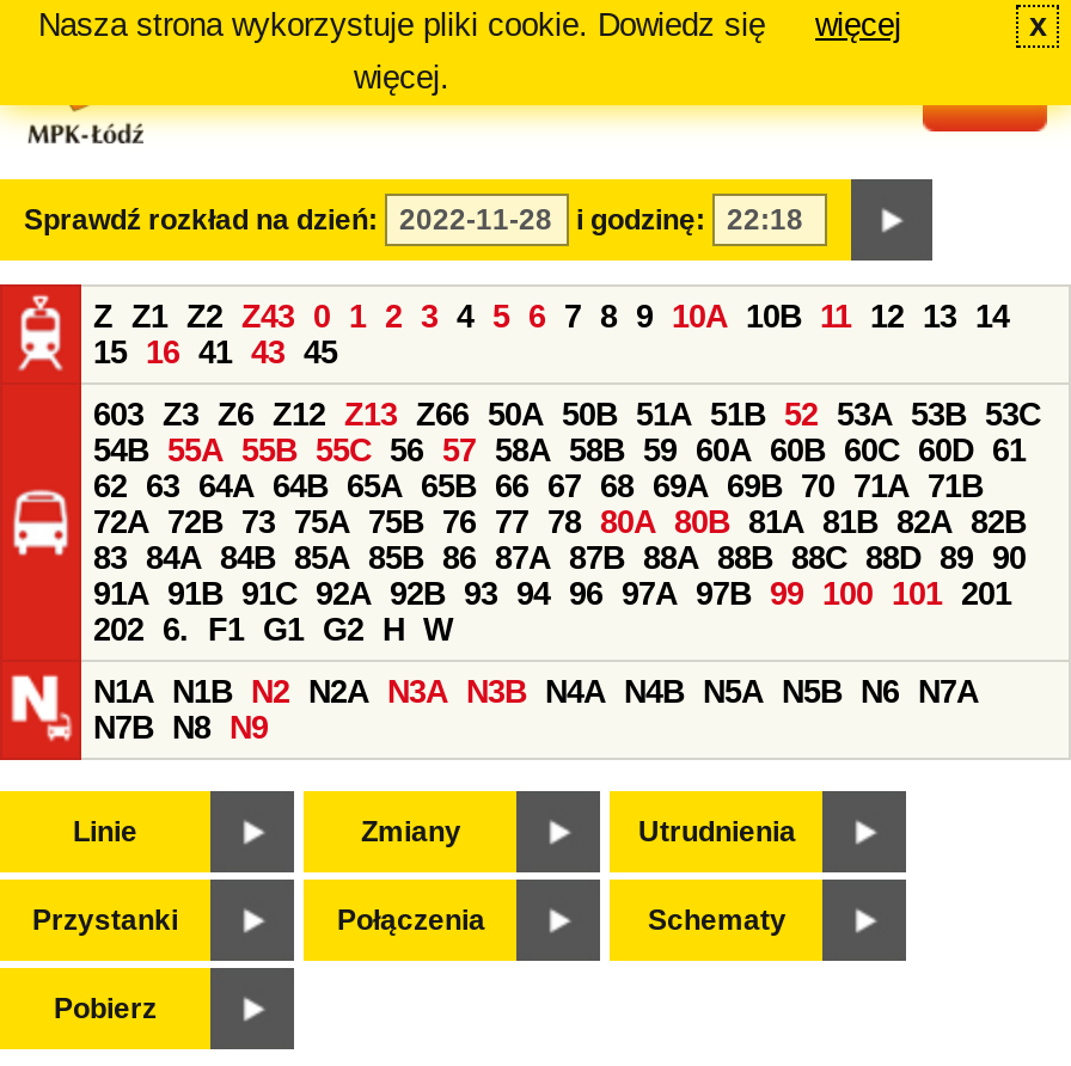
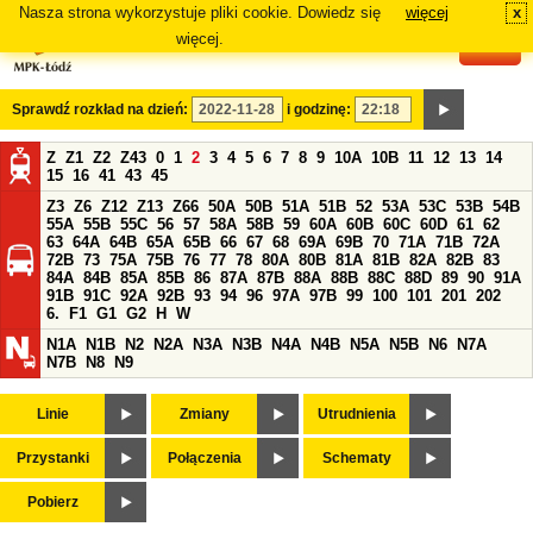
- 603 Z3 Z6 Z12 Z13 Z66 50A 50B 51A 51B 52 53A 53B 53C
- 54B 55A 55B 55C 56 57 58A 58B 59 60A 60B 60C 60D 61
- 62 63 64A 64B 65A 65B 66 67 68 69A 69B 70 71A 71B
- 72A 72B 73 75A 75B 76 77 78 80A 80B 81A 81B 82A 82B
- 83 84A 84B 85A 85B 86 87A 87B 88A 88B 88C 88D 89 90
- 91A 91B 91C 92A 92B 93 94 96 97A 97B 99 100 101 201
- 202 6. F1 G1 G2 H W
+ Z3 Z6 Z12 Z13 Z66 50A 50B 51A 51B 52 53A 53C 53B 54B
+ 55A 55B 55C 56 57 58A 58B 59 60A 60B 60C 60D 61 62
+ 63 64A 64B 65A 65B 66 67 68 69A 69B 70 71A 71B 72A
+ 72B 73 75A 75B 76 77 78 80A 80B 81A 81B 82A 82B 83
+ 84A 84B 85A 85B 86 87A 87B 88A 88B 88C 88D 89 90 91A
+ 91B 91C 92A 92B 93 94 96 97A 97B 99 100 101 201 202
+ 6. F1 G1 G2 H W
